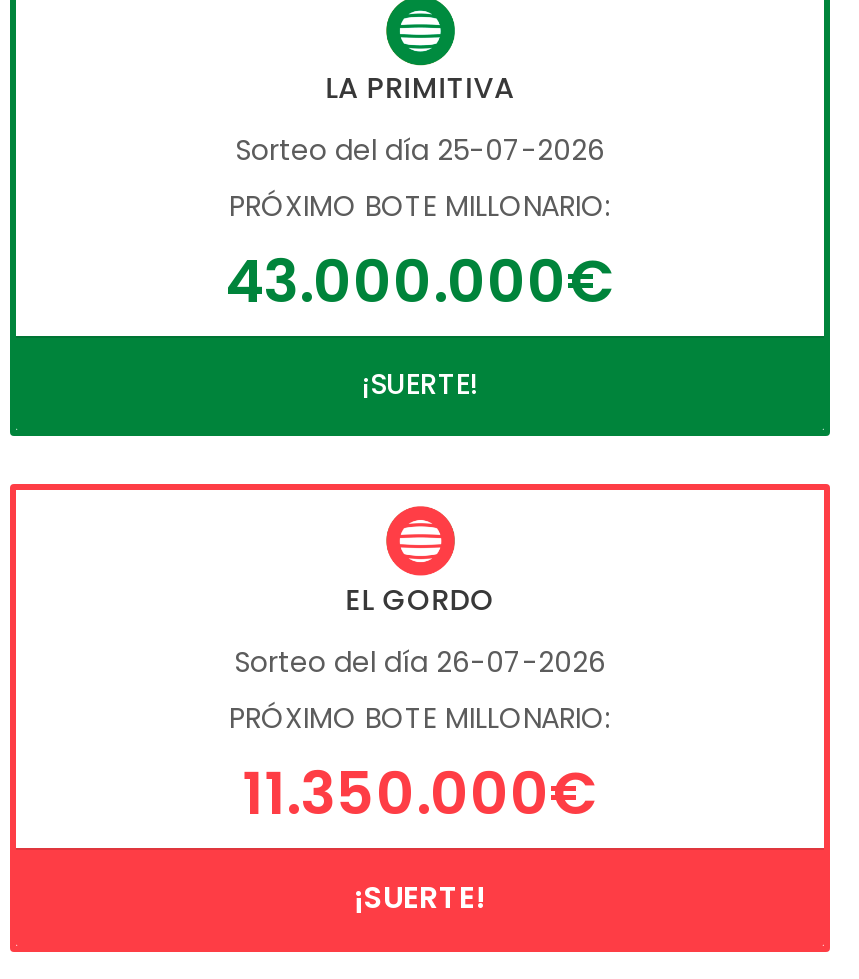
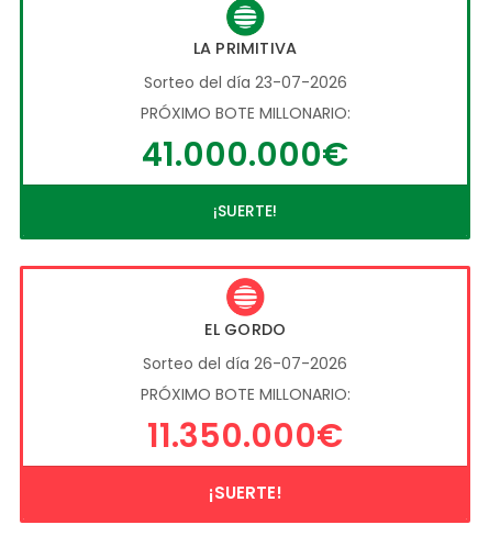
- Sorteo del día 25-07-2026
+ Sorteo del día 23-07-2026

- 43.000.000€
+ 41.000.000€
